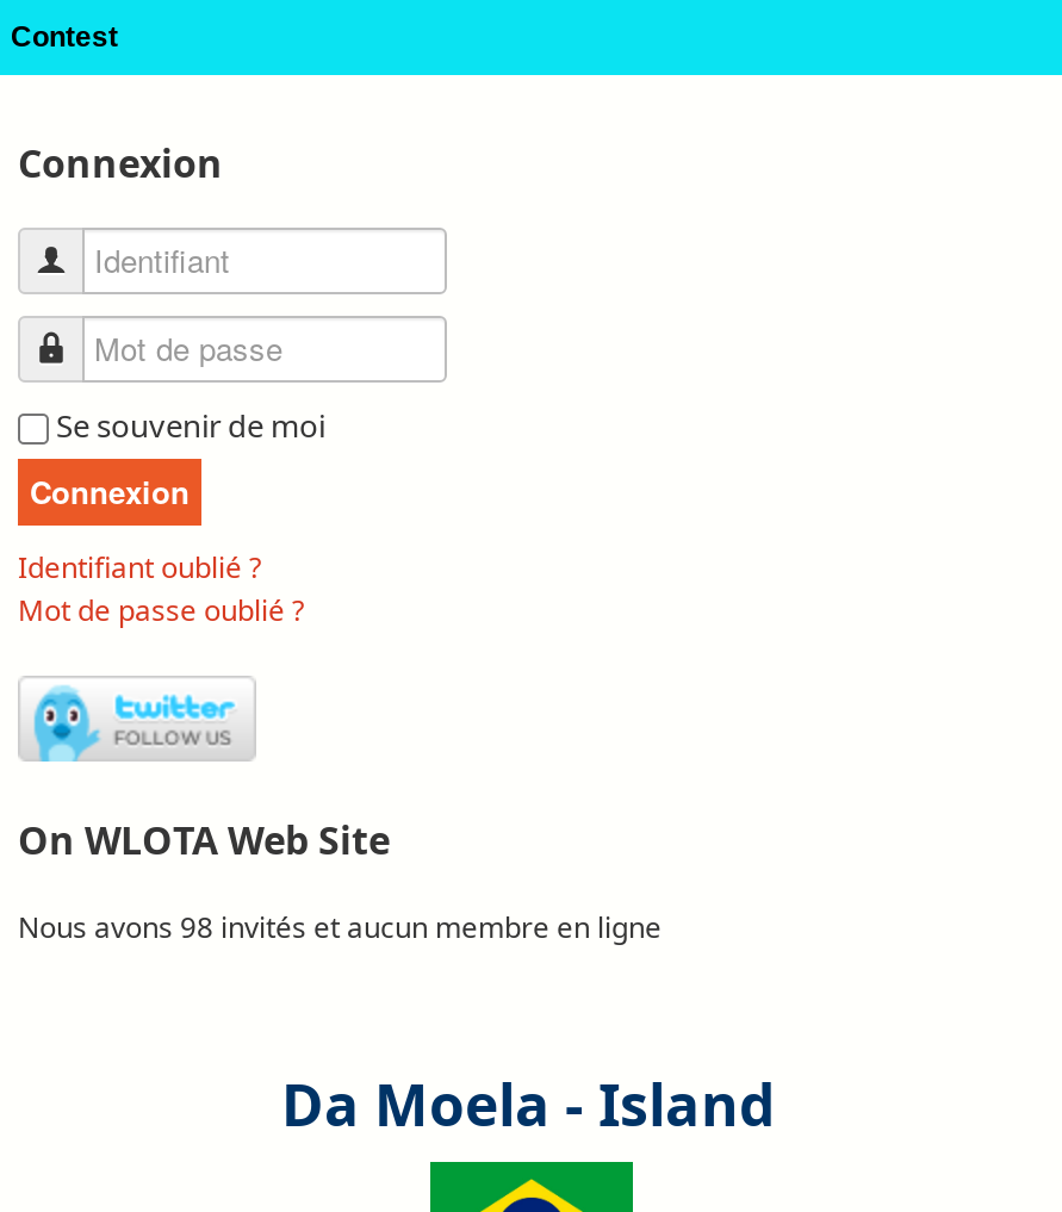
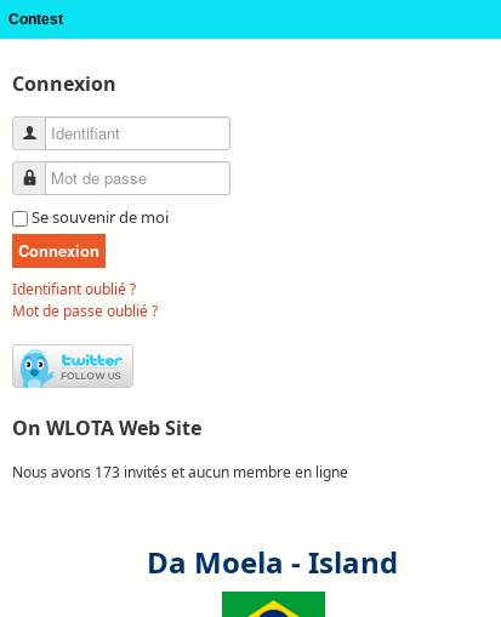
- Nous avons 98 invités et aucun membre en ligne
+ Nous avons 173 invités et aucun membre en ligne
